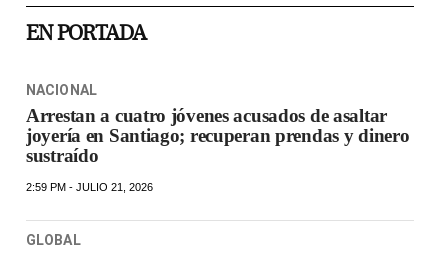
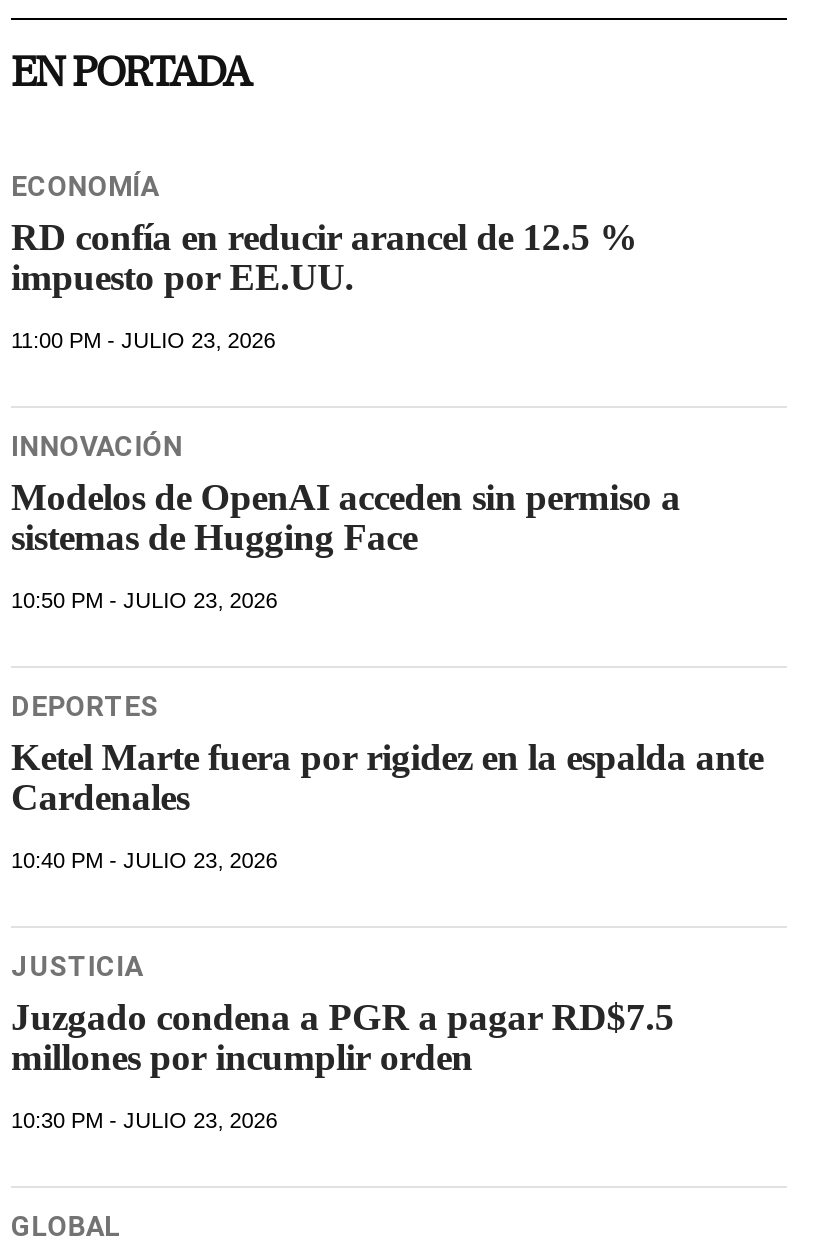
- NACIONAL
- Arrestan a cuatro jóvenes acusados de asaltar
- joyería en Santiago; recuperan prendas y dinero
- sustraído
- 2:59 PM - JULIO 21, 2026
+ ECONOMÍA
+ RD confía en reducir arancel de 12.5 %
+ impuesto por EE.UU.
+ 11:00 PM - JULIO 23, 2026
+ INNOVACIÓN
+ Modelos de OpenAI acceden sin permiso a
+ sistemas de Hugging Face
+ 10:50 PM - JULIO 23, 2026
+ DEPORTES
+ Ketel Marte fuera por rigidez en la espalda ante
+ Cardenales
+ 10:40 PM - JULIO 23, 2026
+ JUSTICIA
+ Juzgado condena a PGR a pagar RD$7.5
+ millones por incumplir orden
+ 10:30 PM - JULIO 23, 2026
